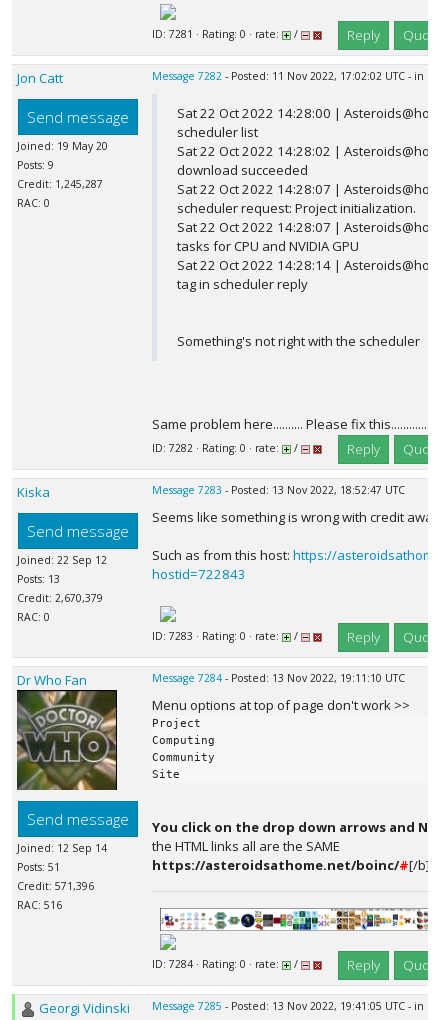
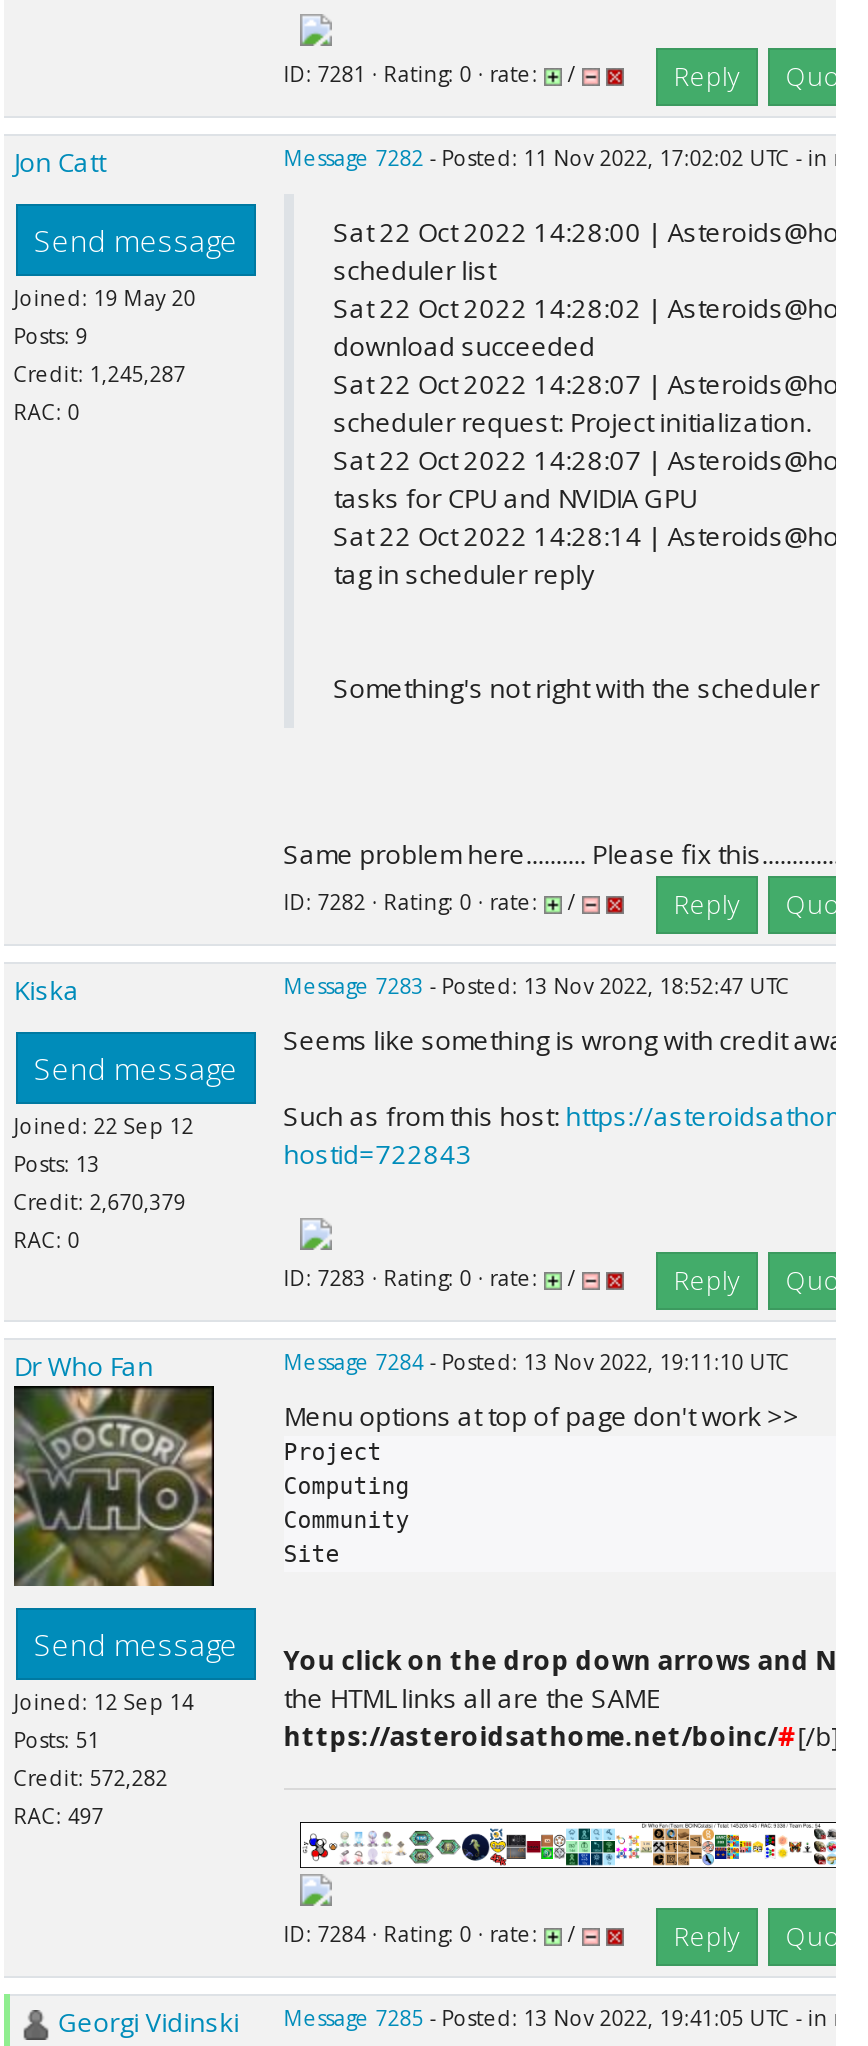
- Credit: 571,396
+ Credit: 572,282

- RAC: 516
+ RAC: 497
